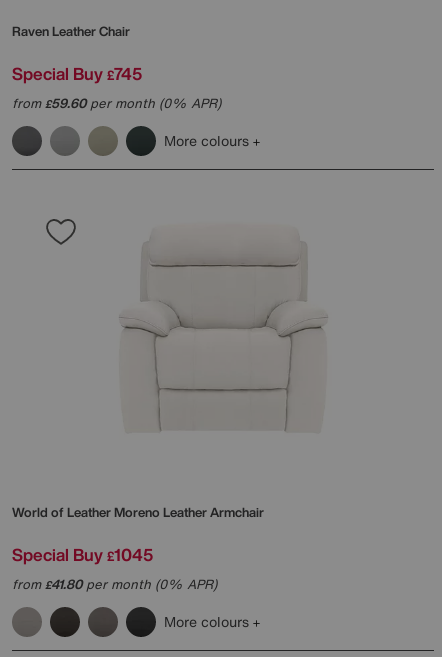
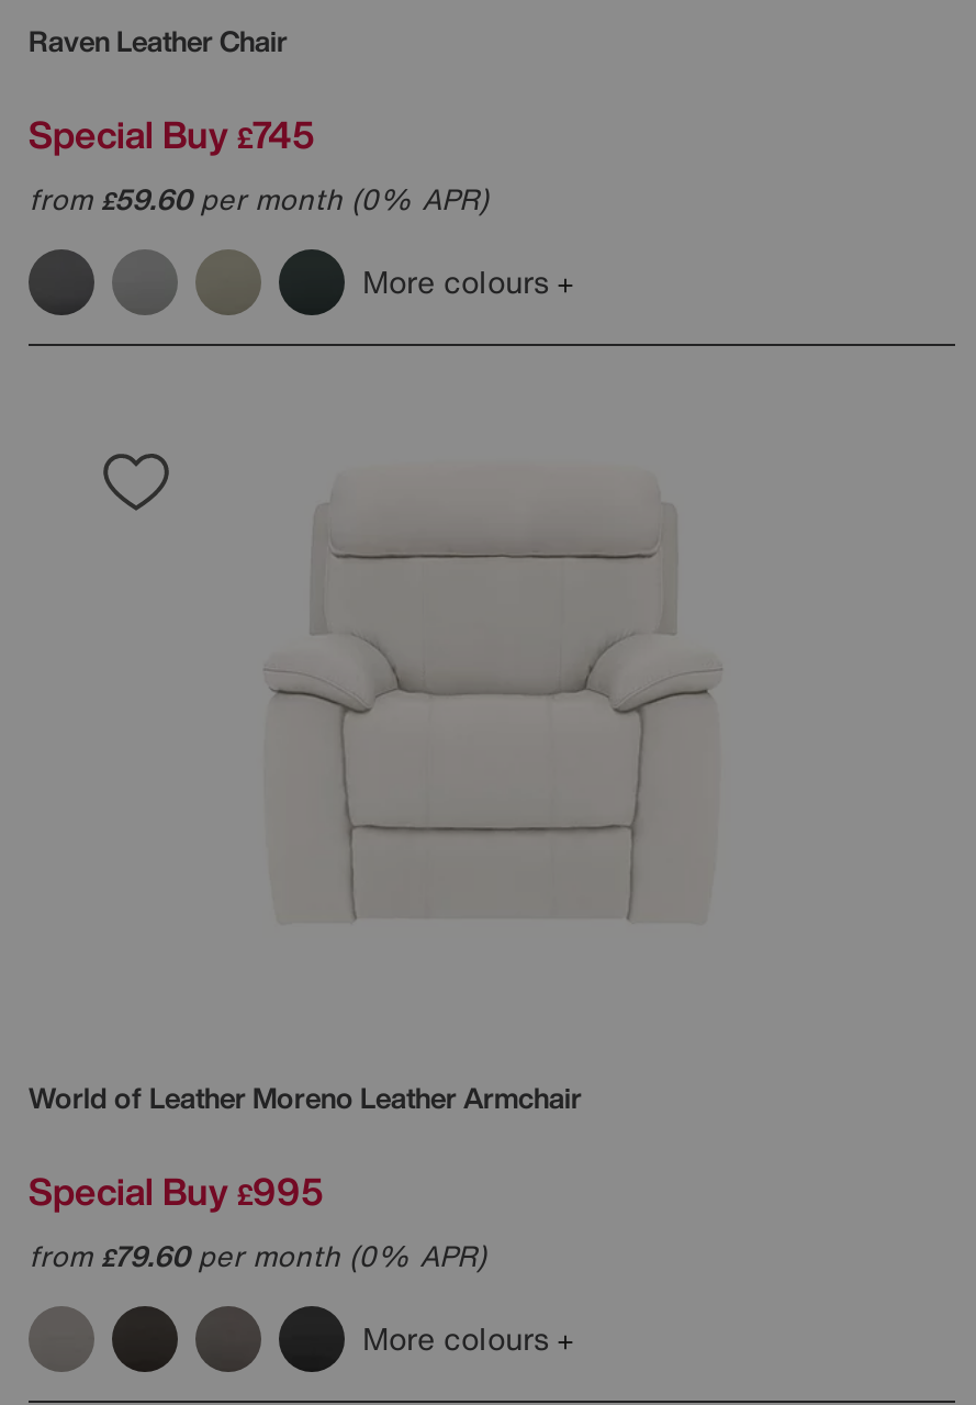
- Special Buy £1045
+ Special Buy £995

- from £41.80 per month (0% APR)
+ from £79.60 per month (0% APR)
